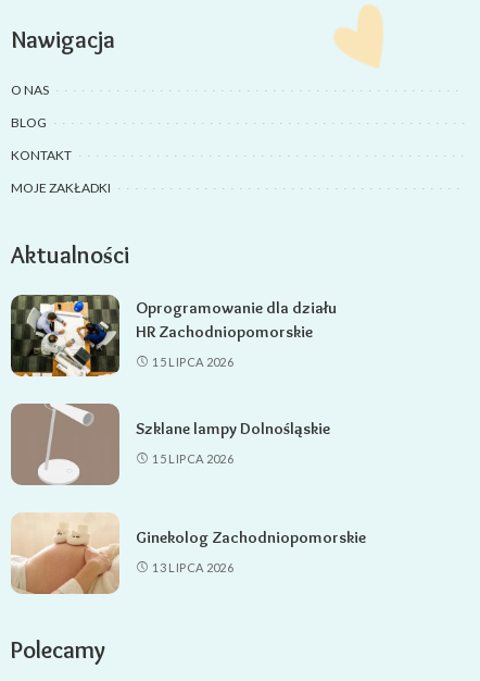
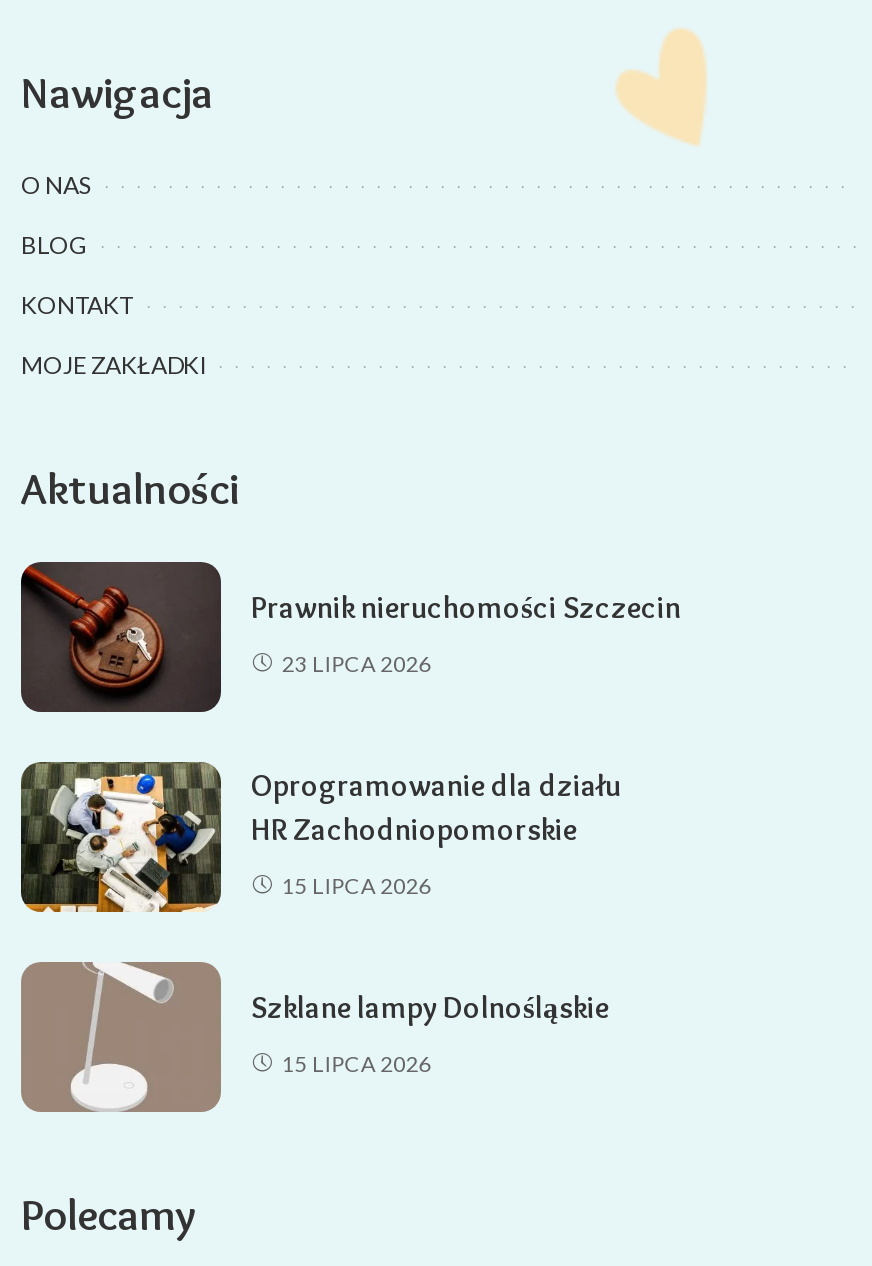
+ [image]
+ Prawnik nieruchomości Szczecin
+ 23 LIPCA 2026

moved down: [image] | Oprogramowanie dla działu | HR Zachodniopomorskie | 15 LIPCA 2026 | Szklane lampy Dolnośląskie | 15 LIPCA 2026

- [image]
- Ginekolog Zachodniopomorskie
- 13 LIPCA 2026
